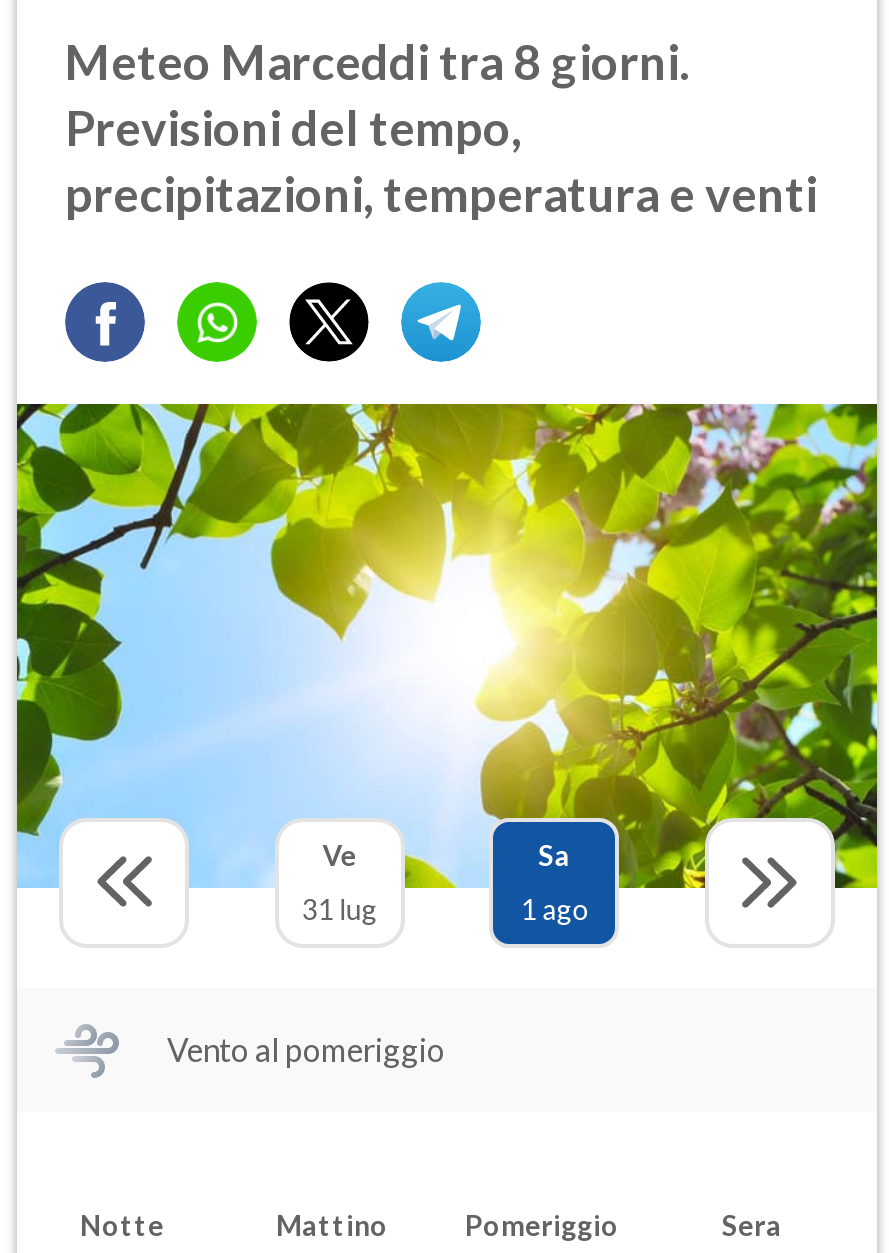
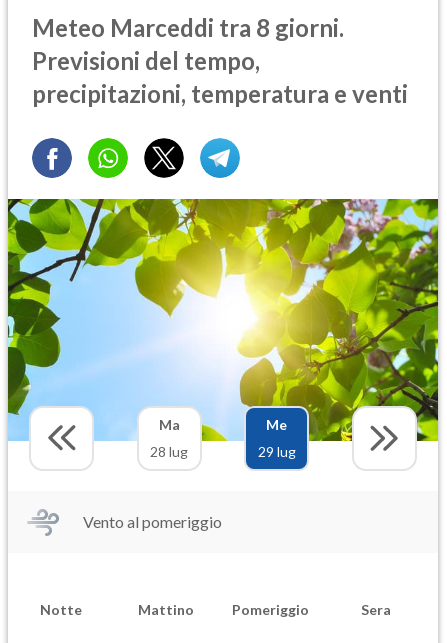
- Ve
+ Ma

- Sa
+ Me

- 31 lug
+ 28 lug

- 1 ago
+ 29 lug
